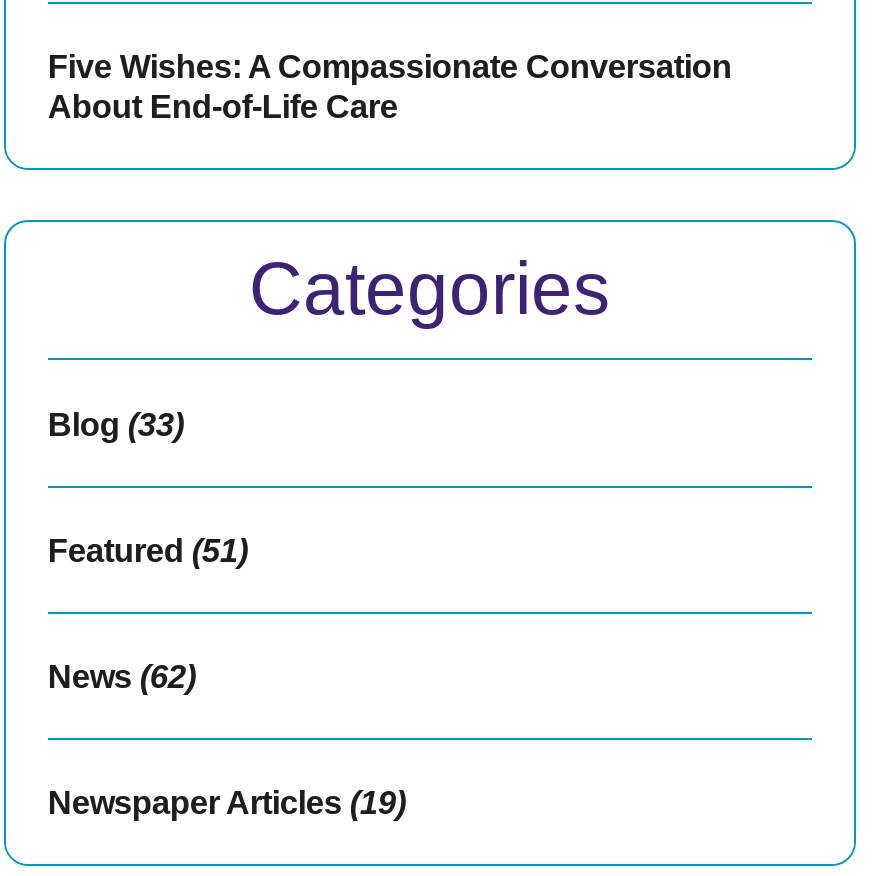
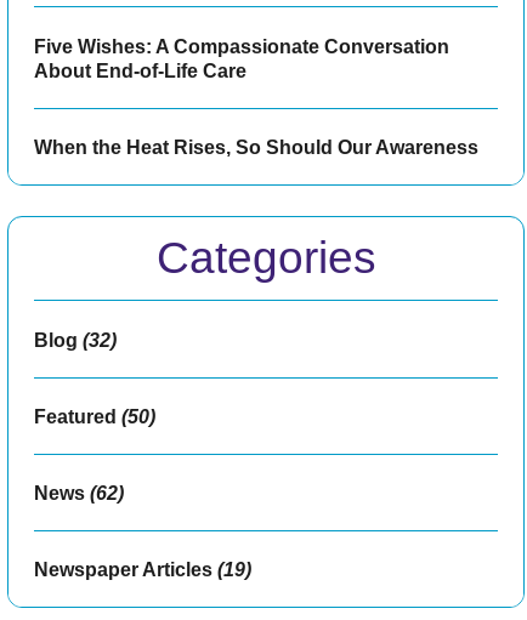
+ When the Heat Rises, So Should Our Awareness

- Blog (33)
+ Blog (32)

- Featured (51)
+ Featured (50)
